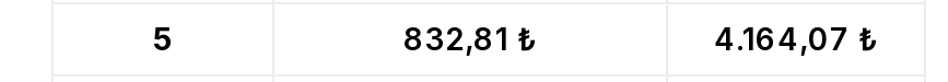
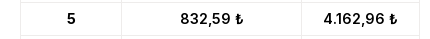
- 832,81 ₺
+ 832,59 ₺

- 4.164,07 ₺
+ 4.162,96 ₺
